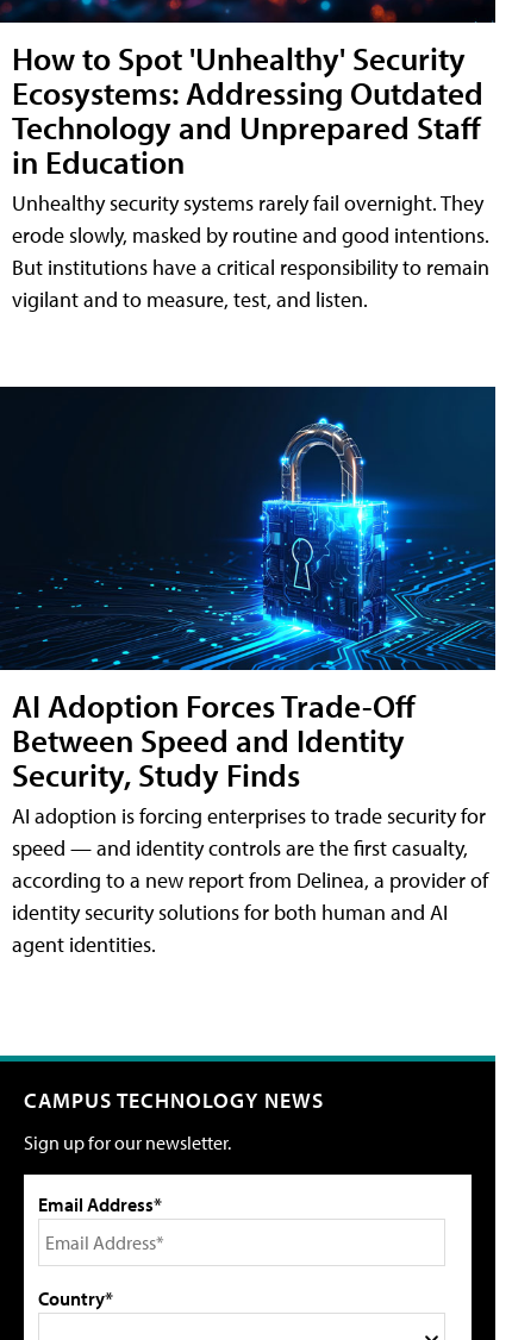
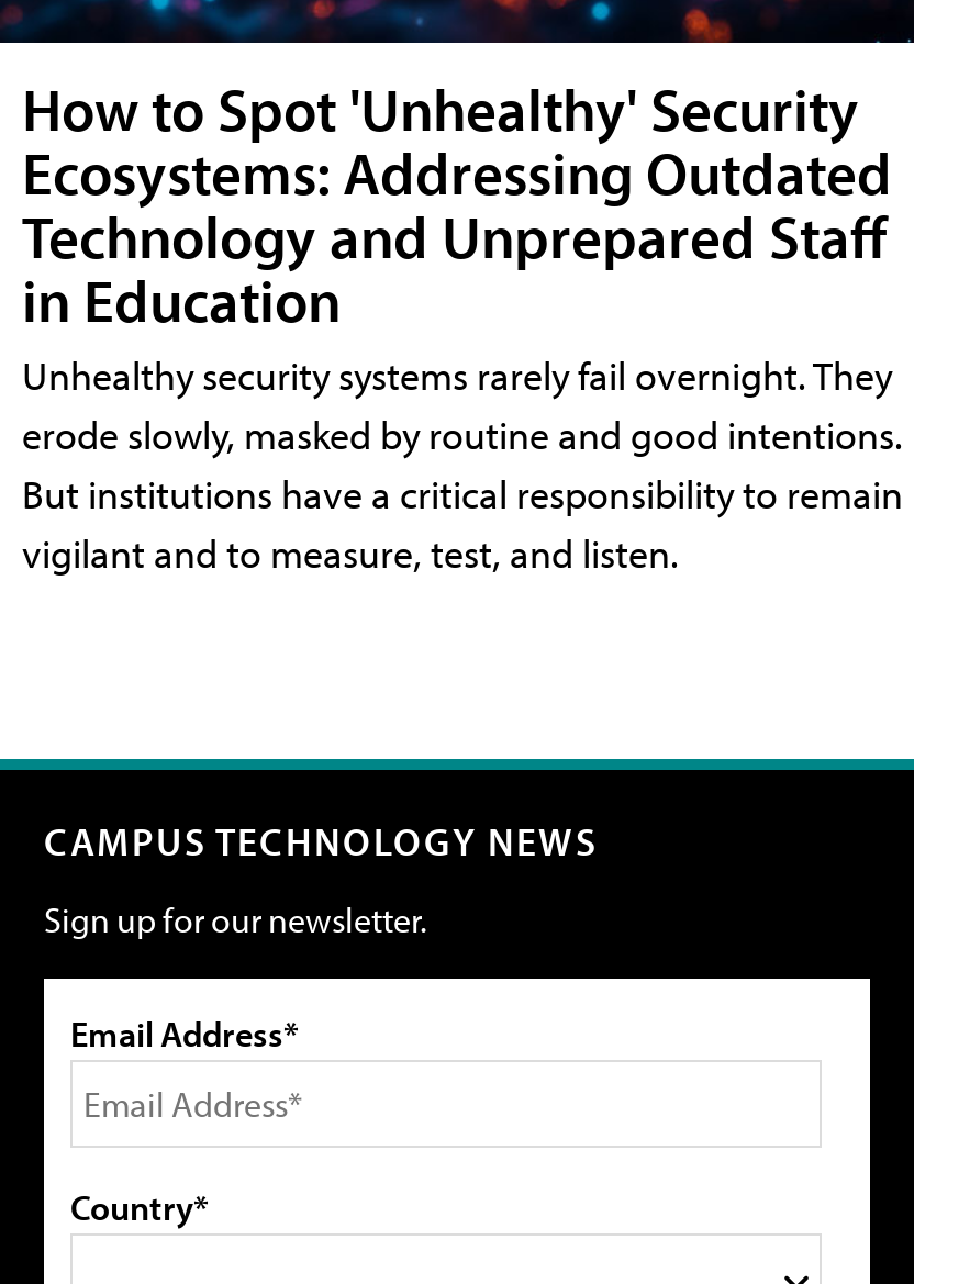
- [image]
- AI Adoption Forces Trade-Off
- Between Speed and Identity
- Security, Study Finds
- AI adoption is forcing enterprises to trade security for
- speed — and identity controls are the first casualty,
- according to a new report from Delinea, a provider of
- identity security solutions for both human and AI
- agent identities.
